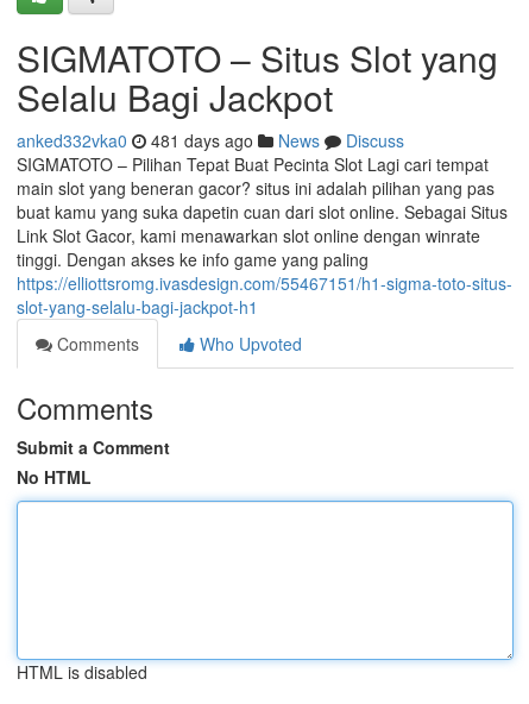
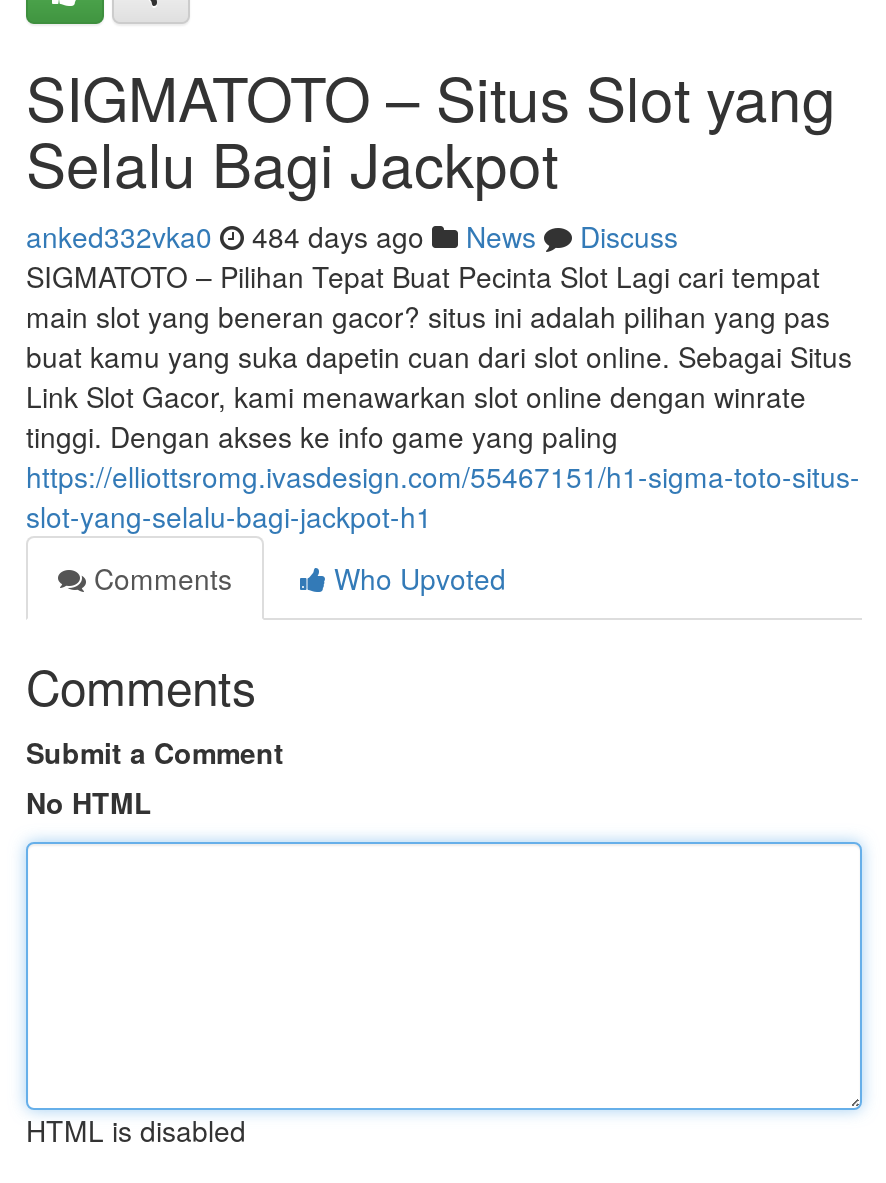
- anked332vka0 481 days ago News Discuss
+ anked332vka0 484 days ago News Discuss
